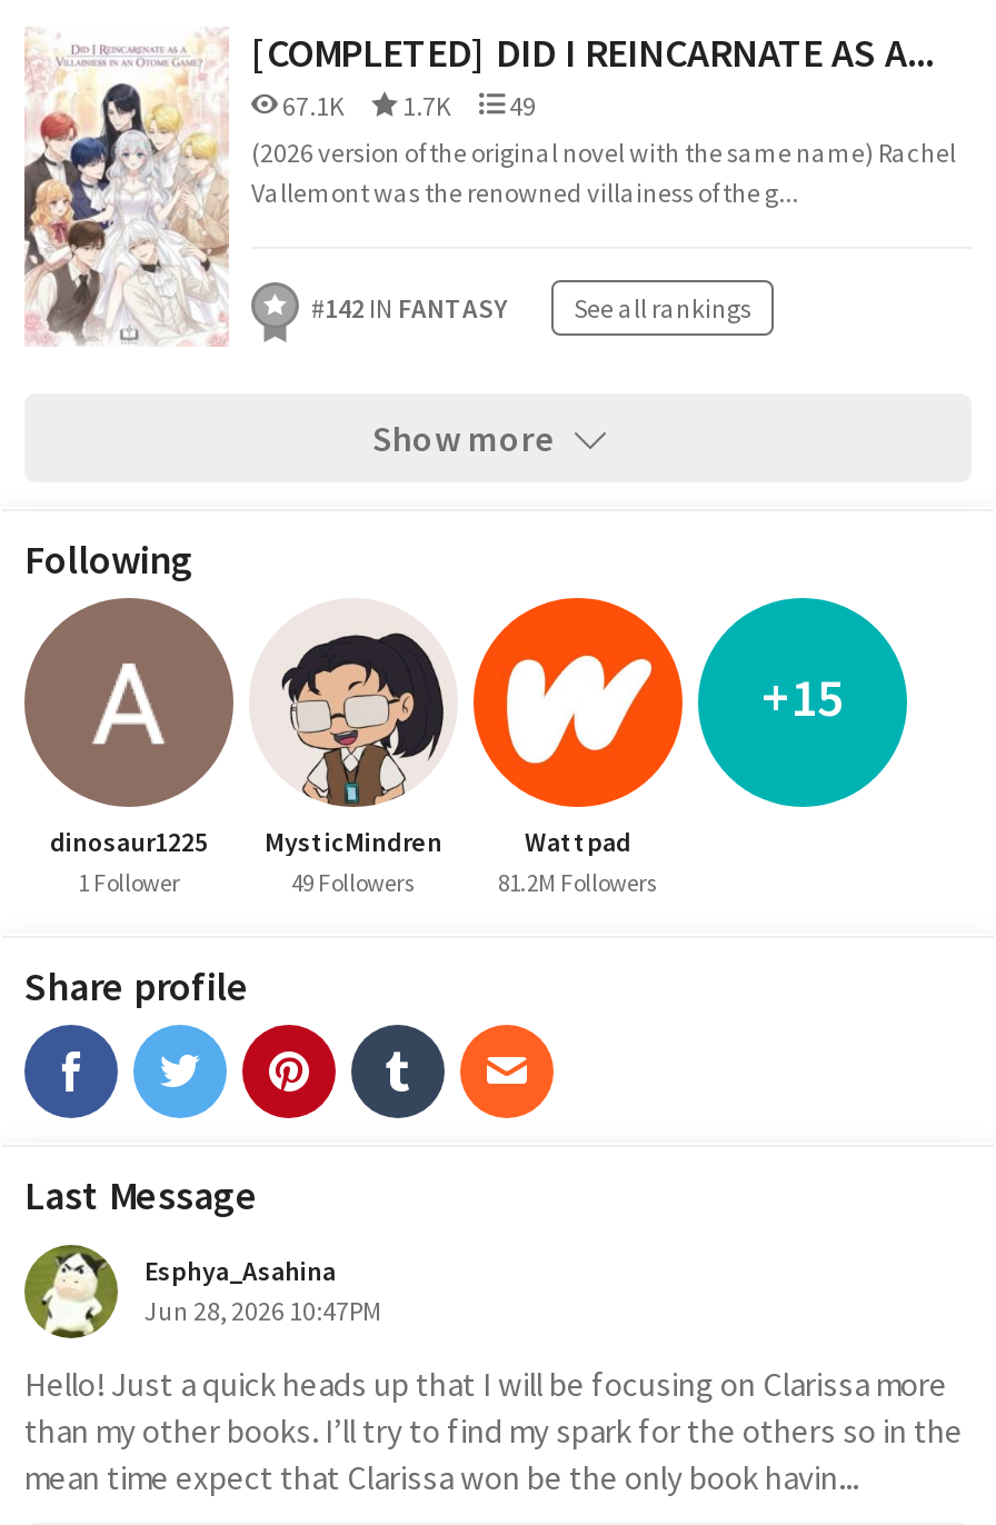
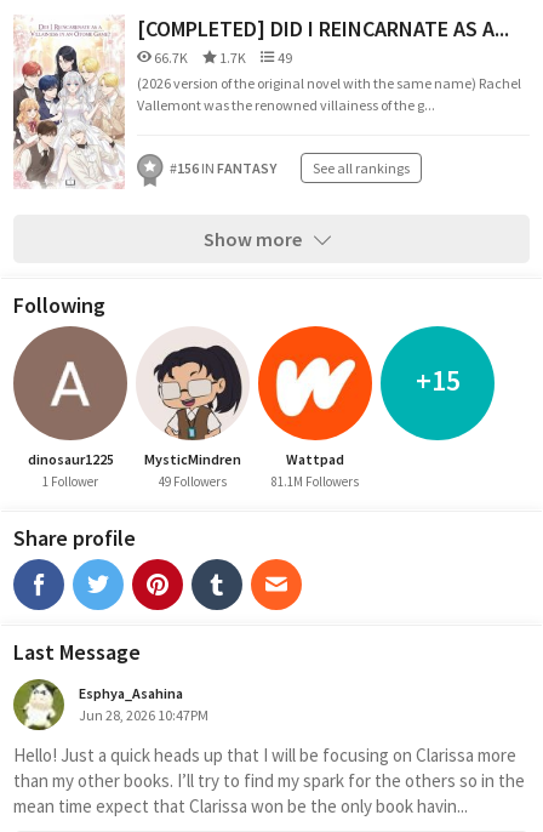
- 67.1K 1.7K 49
+ 66.7K 1.7K 49

- #142 IN FANTASY See all rankings
+ #156 IN FANTASY See all rankings

- 81.2M Followers
+ 81.1M Followers
